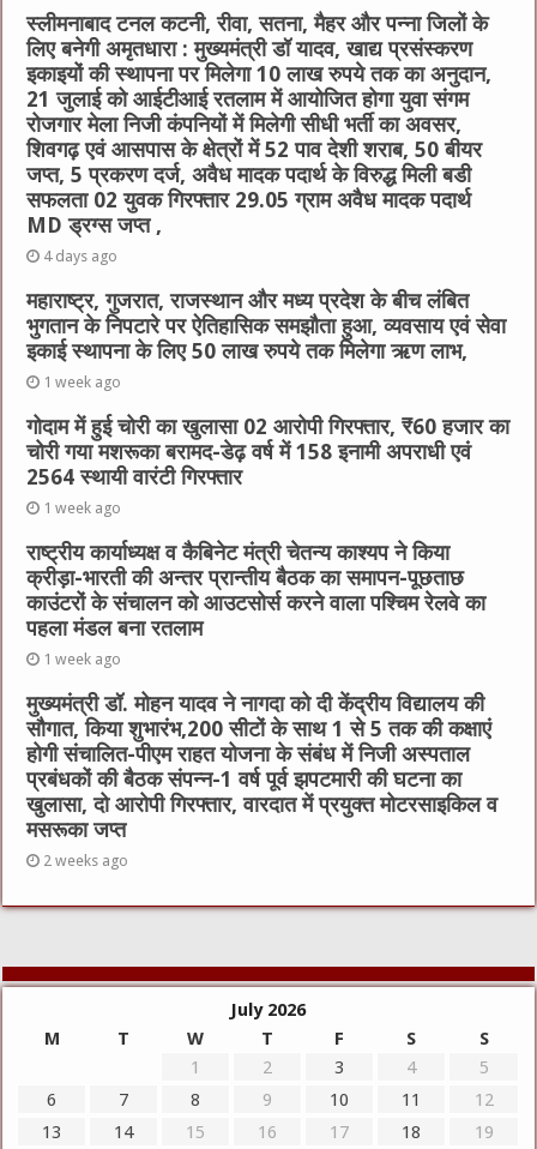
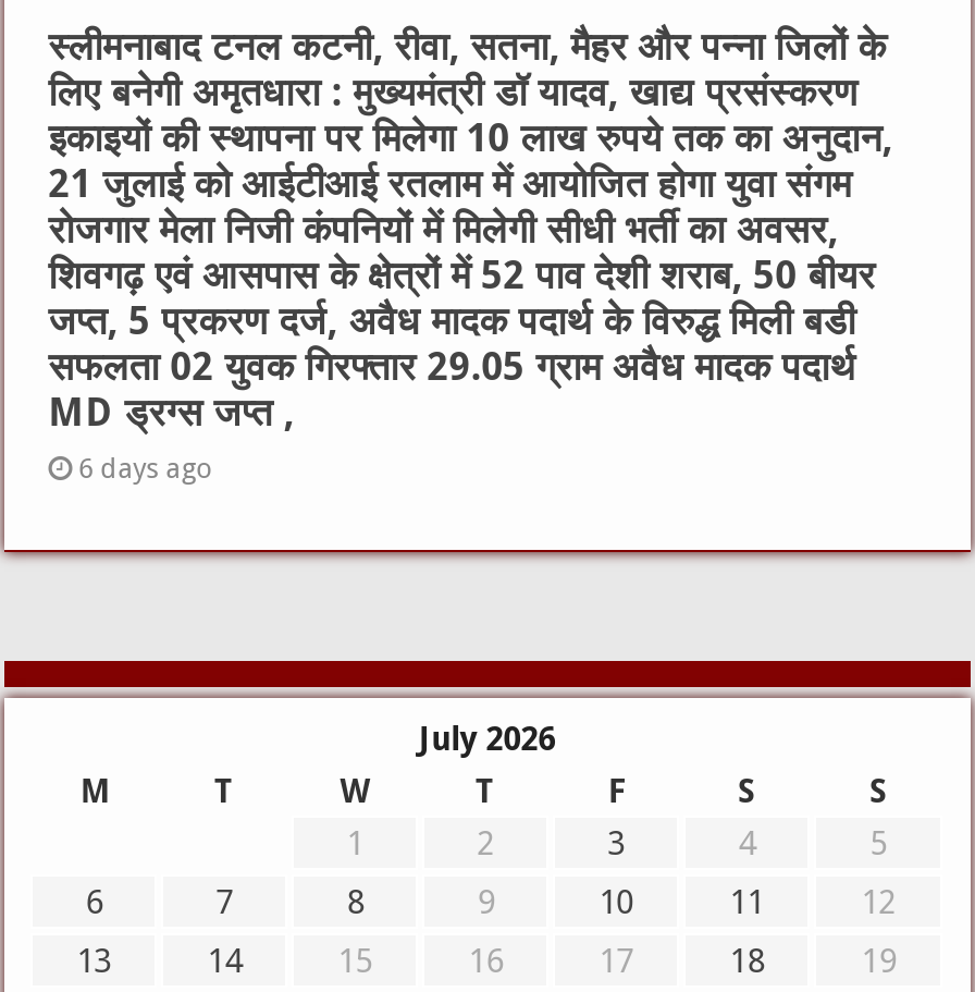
- 4 days ago
- महाराष्ट्र, गुजरात, राजस्थान और मध्य प्रदेश के बीच लंबित
- भुगतान के निपटारे पर ऐतिहासिक समझौता हुआ, व्यवसाय एवं सेवा
- इकाई स्थापना के लिए 50 लाख रुपये तक मिलेगा ऋण लाभ,
- 1 week ago
- गोदाम में हुई चोरी का खुलासा 02 आरोपी गिरफ्तार, ₹60 हजार का
- चोरी गया मशरूका बरामद-डेढ़ वर्ष में 158 इनामी अपराधी एवं
- 2564 स्थायी वारंटी गिरफ्तार
- 1 week ago
- राष्ट्रीय कार्याध्यक्ष व कैबिनेट मंत्री चेतन्य काश्यप ने किया
- क्रीड़ा-भारती की अन्तर प्रान्तीय बैठक का समापन-पूछताछ
- काउंटरों के संचालन को आउटसोर्स करने वाला पश्चिम रेलवे का
- पहला मंडल बना रतलाम
- 1 week ago
- मुख्यमंत्री डॉ. मोहन यादव ने नागदा को दी केंद्रीय विद्यालय की
- सौगात, किया शुभारंभ,200 सीटों के साथ 1 से 5 तक की कक्षाएं
- होगी संचालित-पीएम राहत योजना के संबंध में निजी अस्पताल
- प्रबंधकों की बैठक संपन्न-1 वर्ष पूर्व झपटमारी की घटना का
- खुलासा, दो आरोपी गिरफ्तार, वारदात में प्रयुक्त मोटरसाइकिल व
- मसरूका जप्त
- 2 weeks ago
+ 6 days ago
